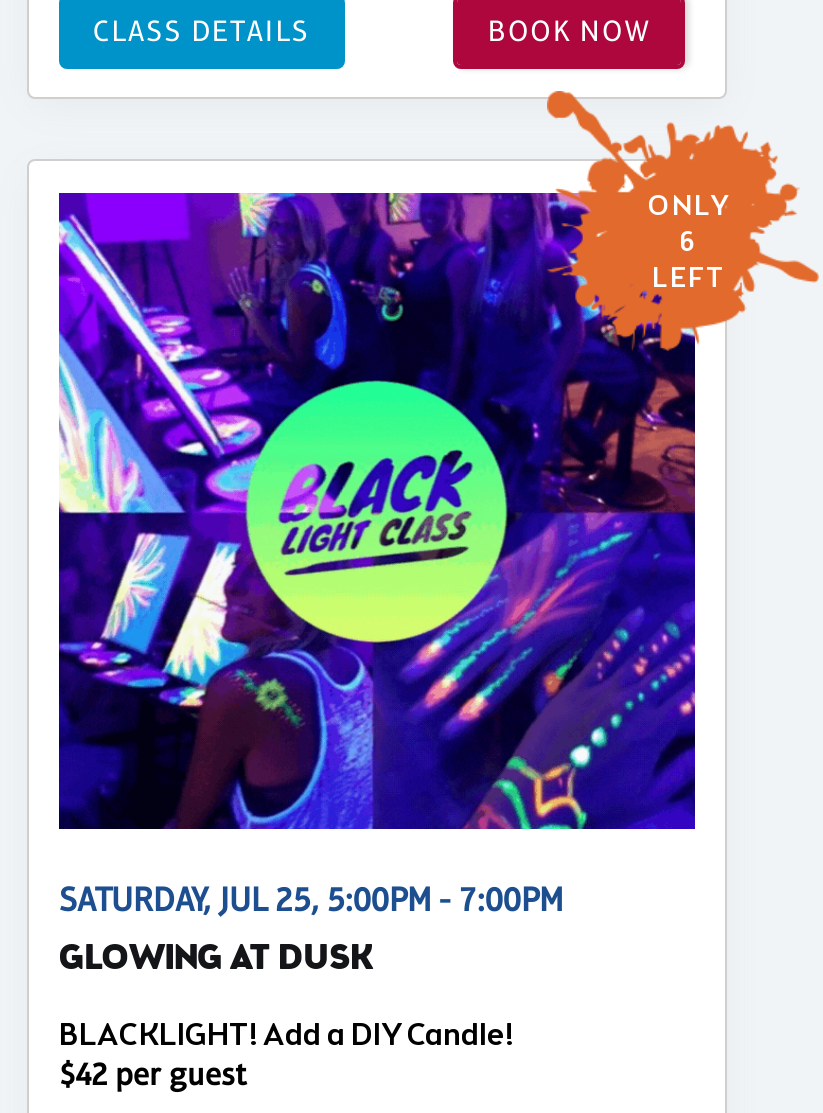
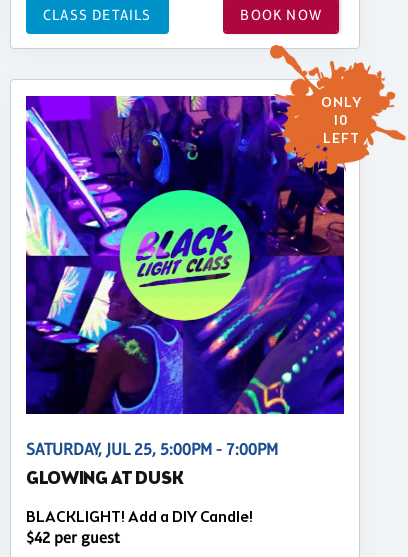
- 6
+ 10
